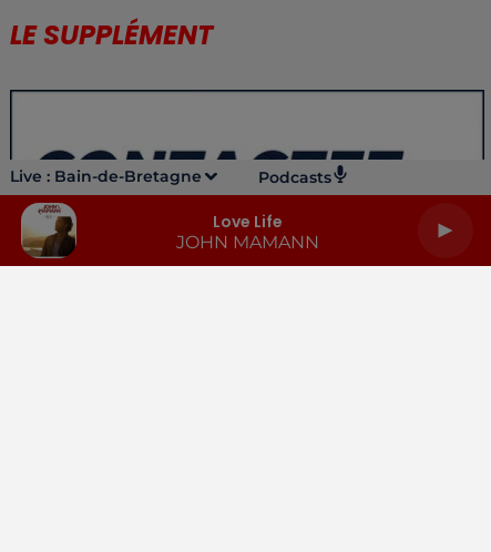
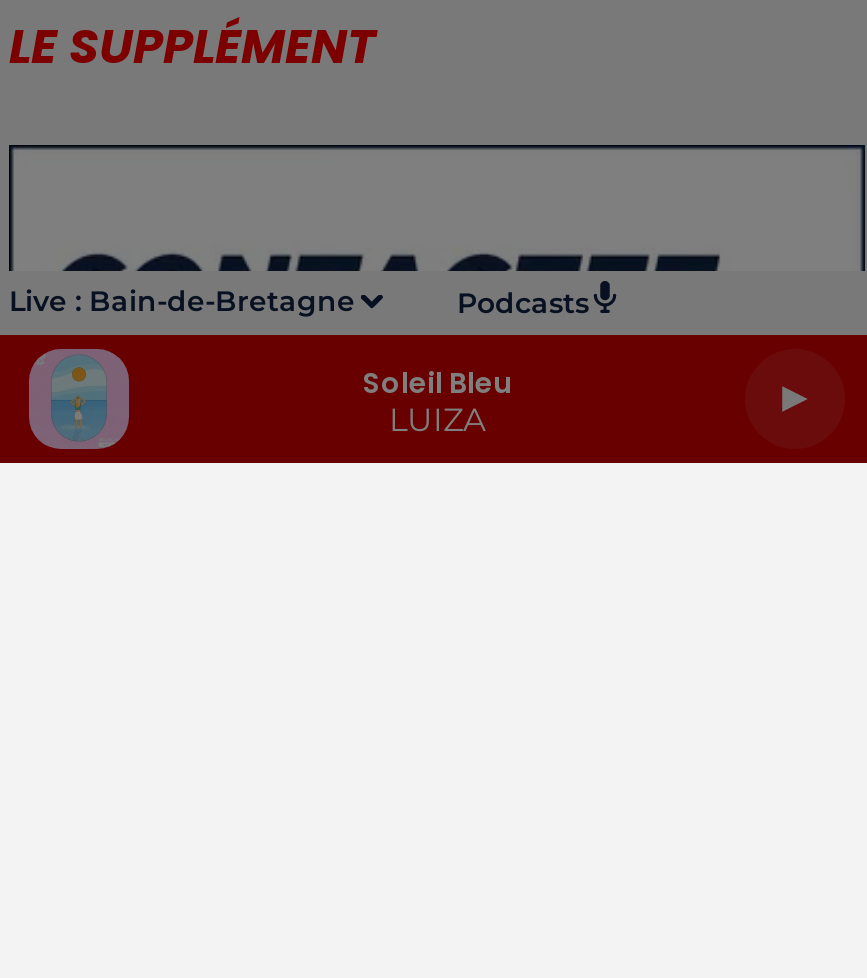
- [image]
+ [image]

- Love Life
- JOHN MAMANN
+ Soleil Bleu
+ LUIZA
